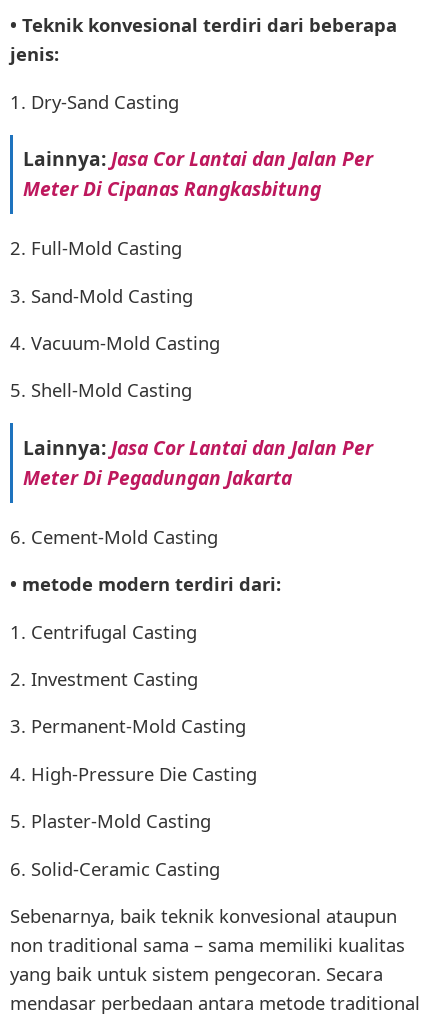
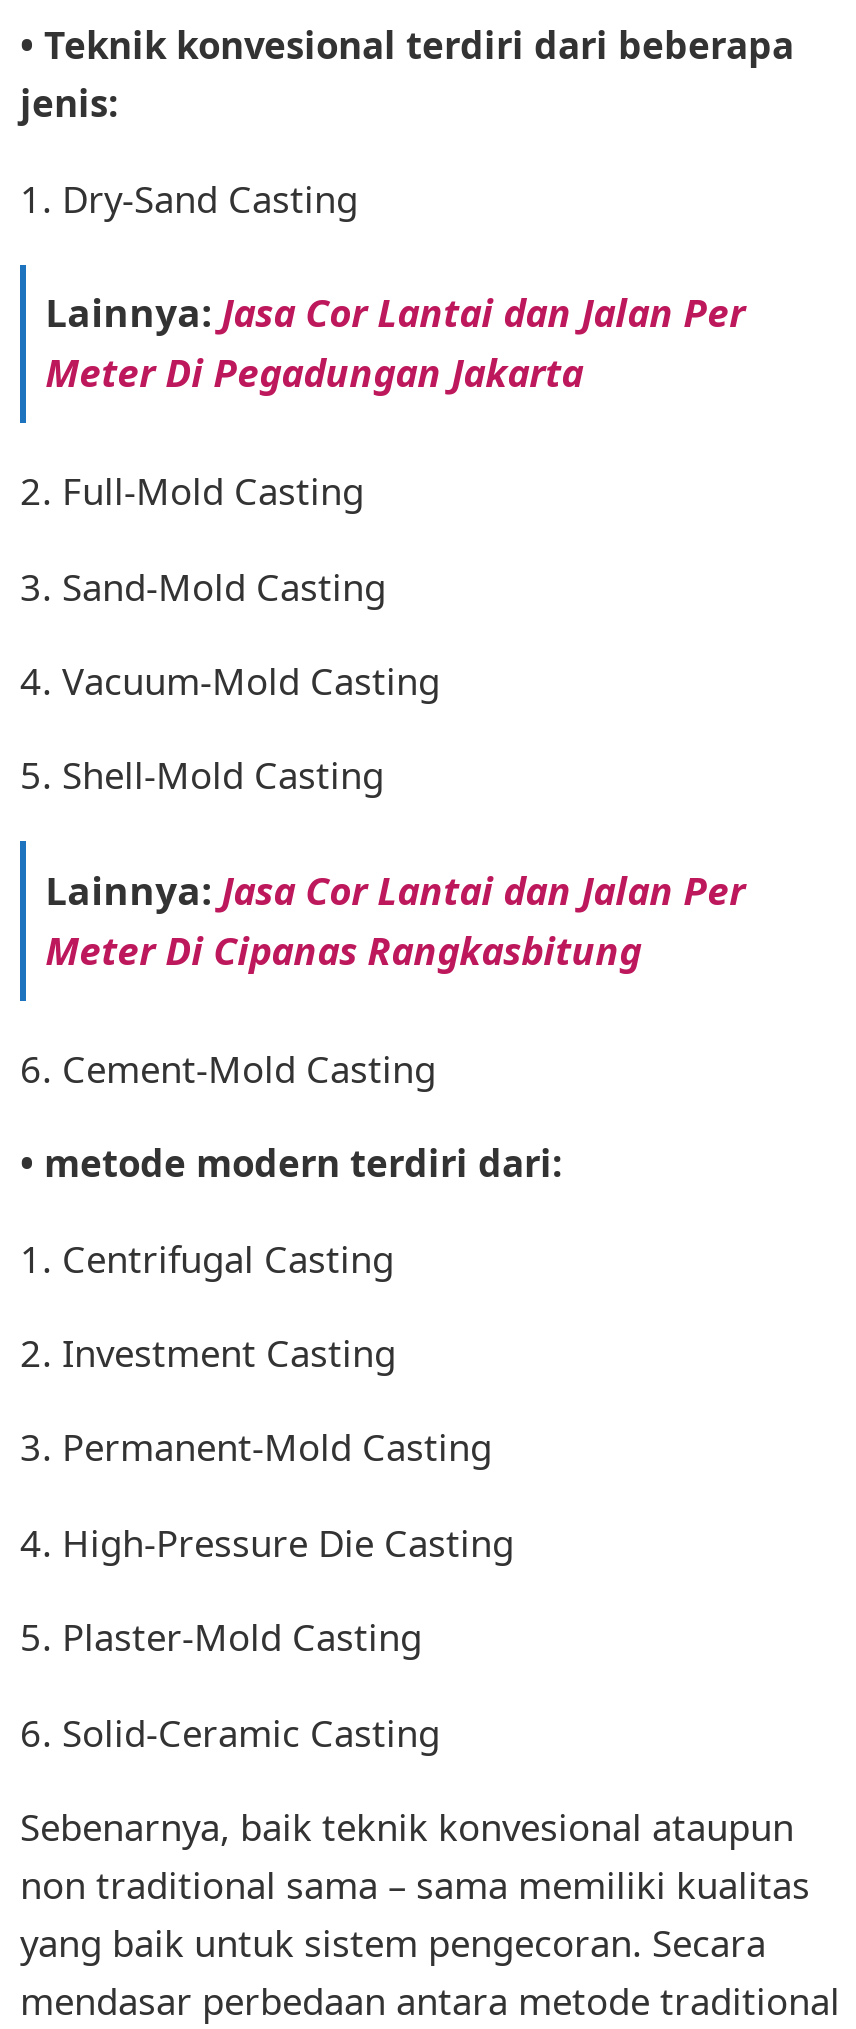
moved down: Meter Di Cipanas Rangkasbitung

moved up: Meter Di Pegadungan Jakarta
